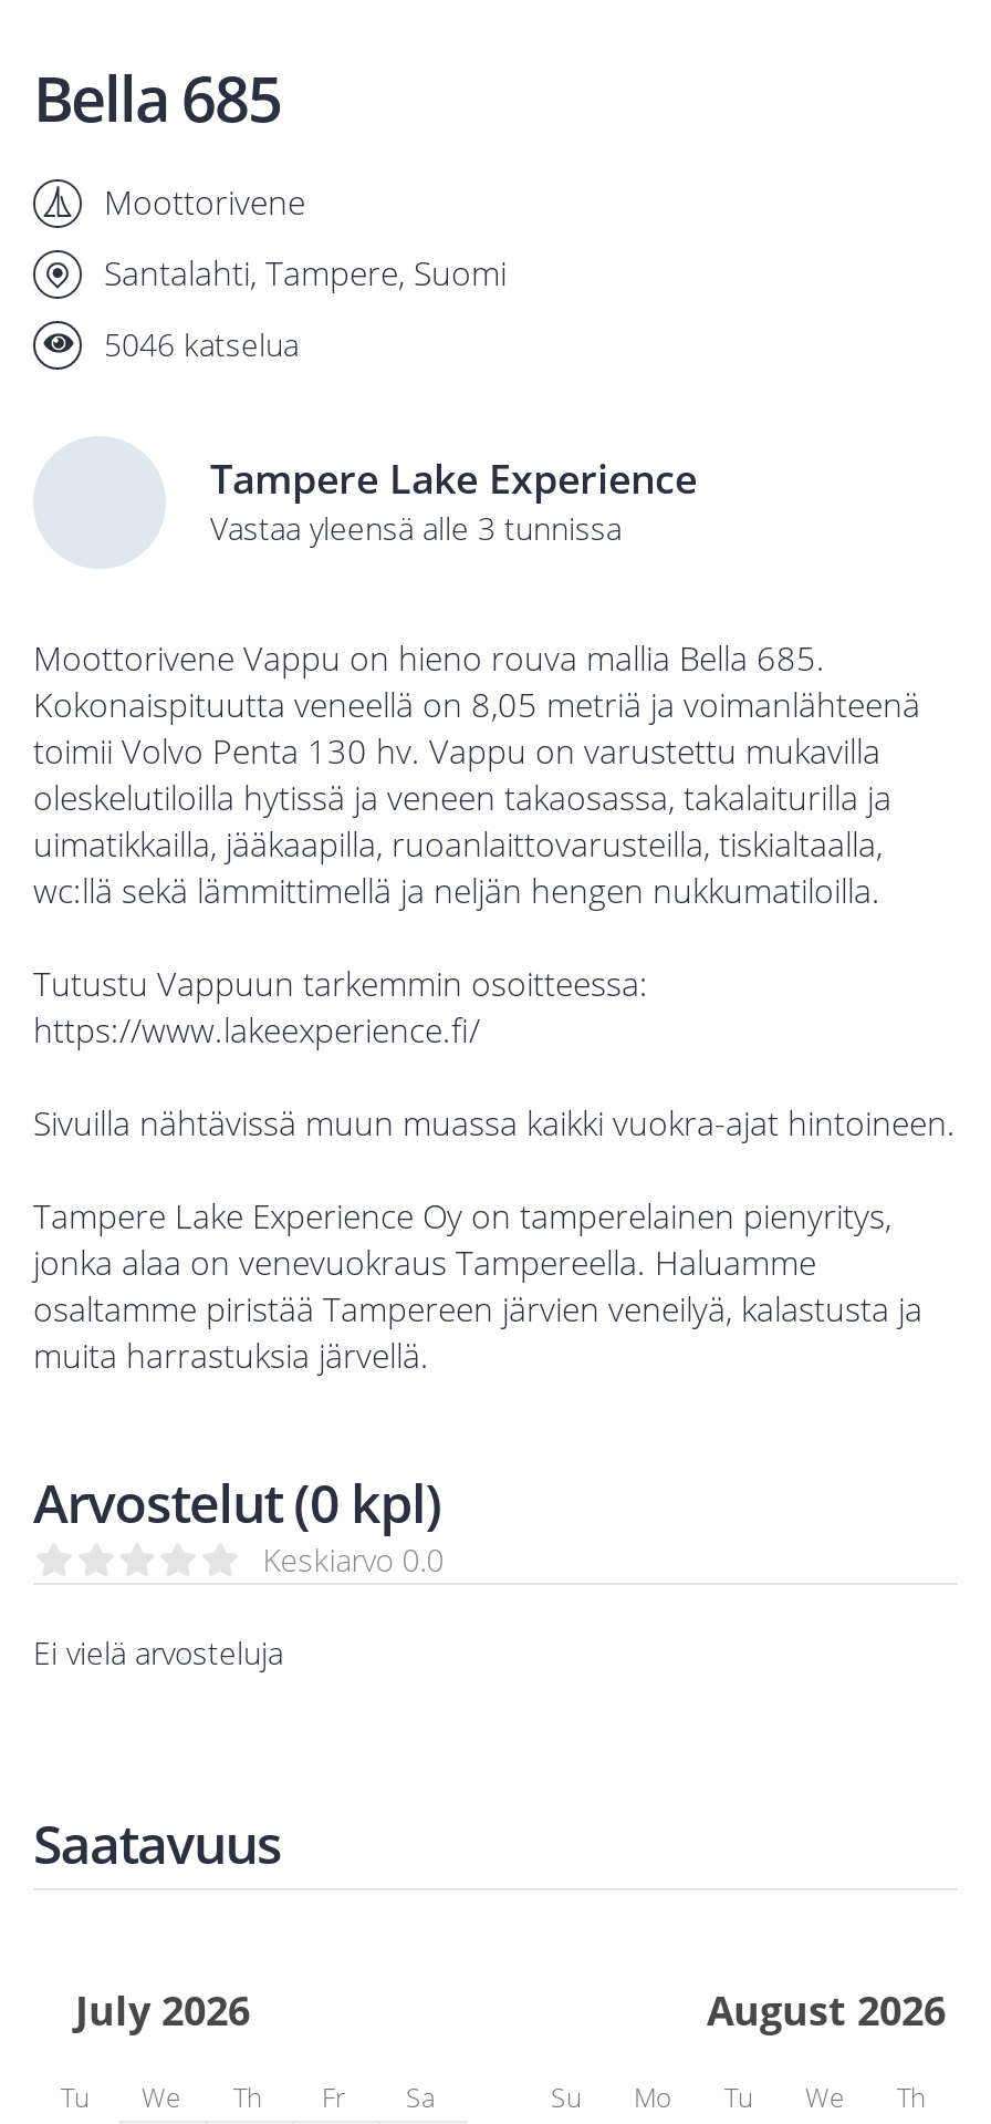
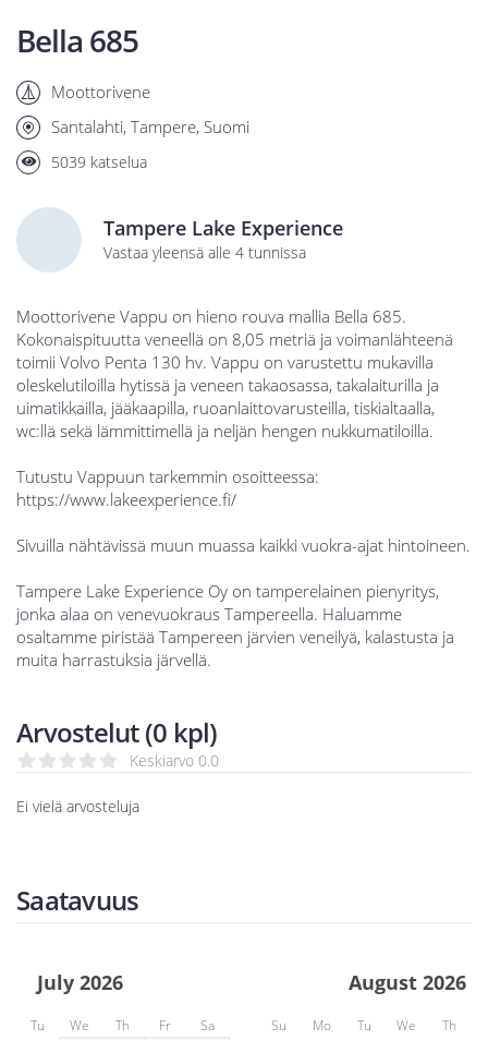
- 5046 katselua
+ 5039 katselua

- Vastaa yleensä alle 3 tunnissa
+ Vastaa yleensä alle 4 tunnissa
